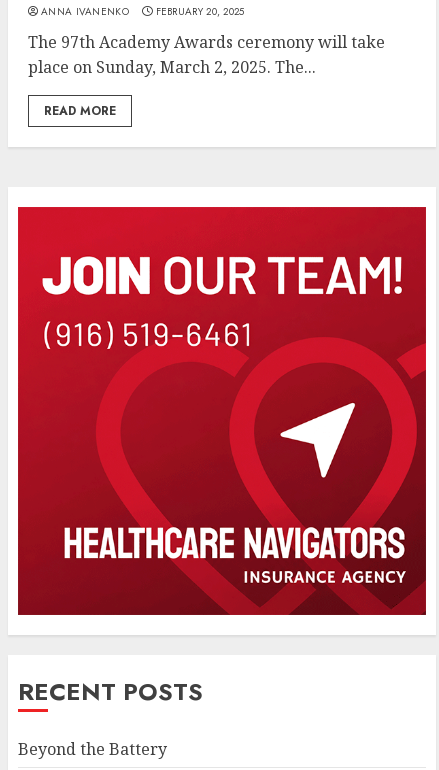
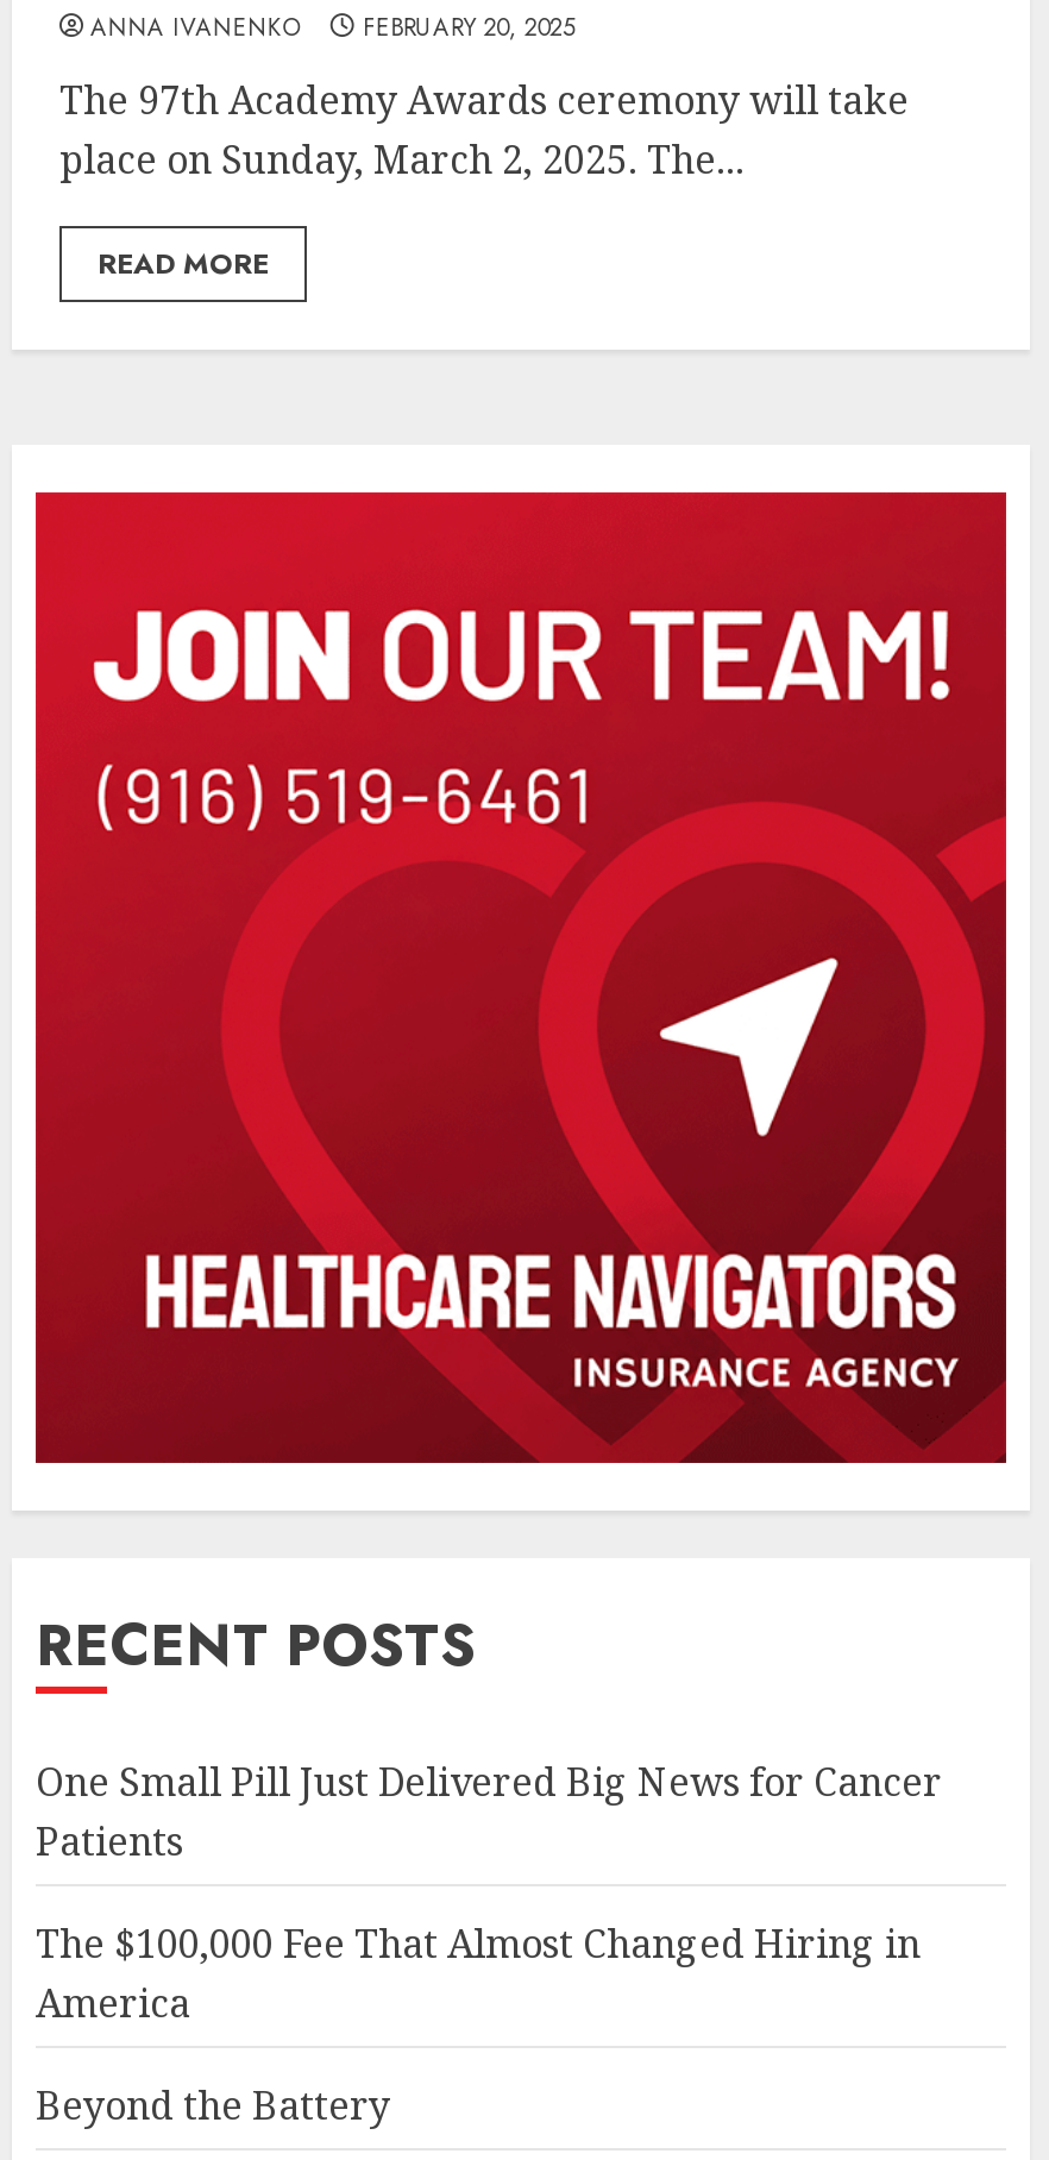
+ One Small Pill Just Delivered Big News for Cancer
+ Patients
+ The $100,000 Fee That Almost Changed Hiring in
+ America
